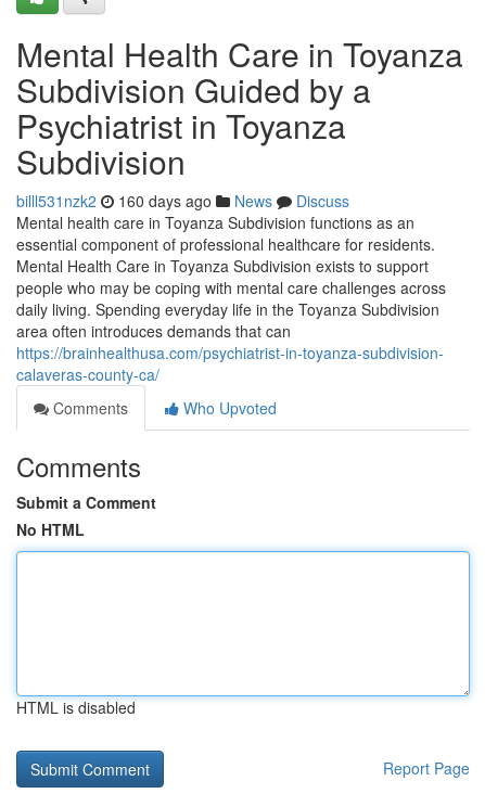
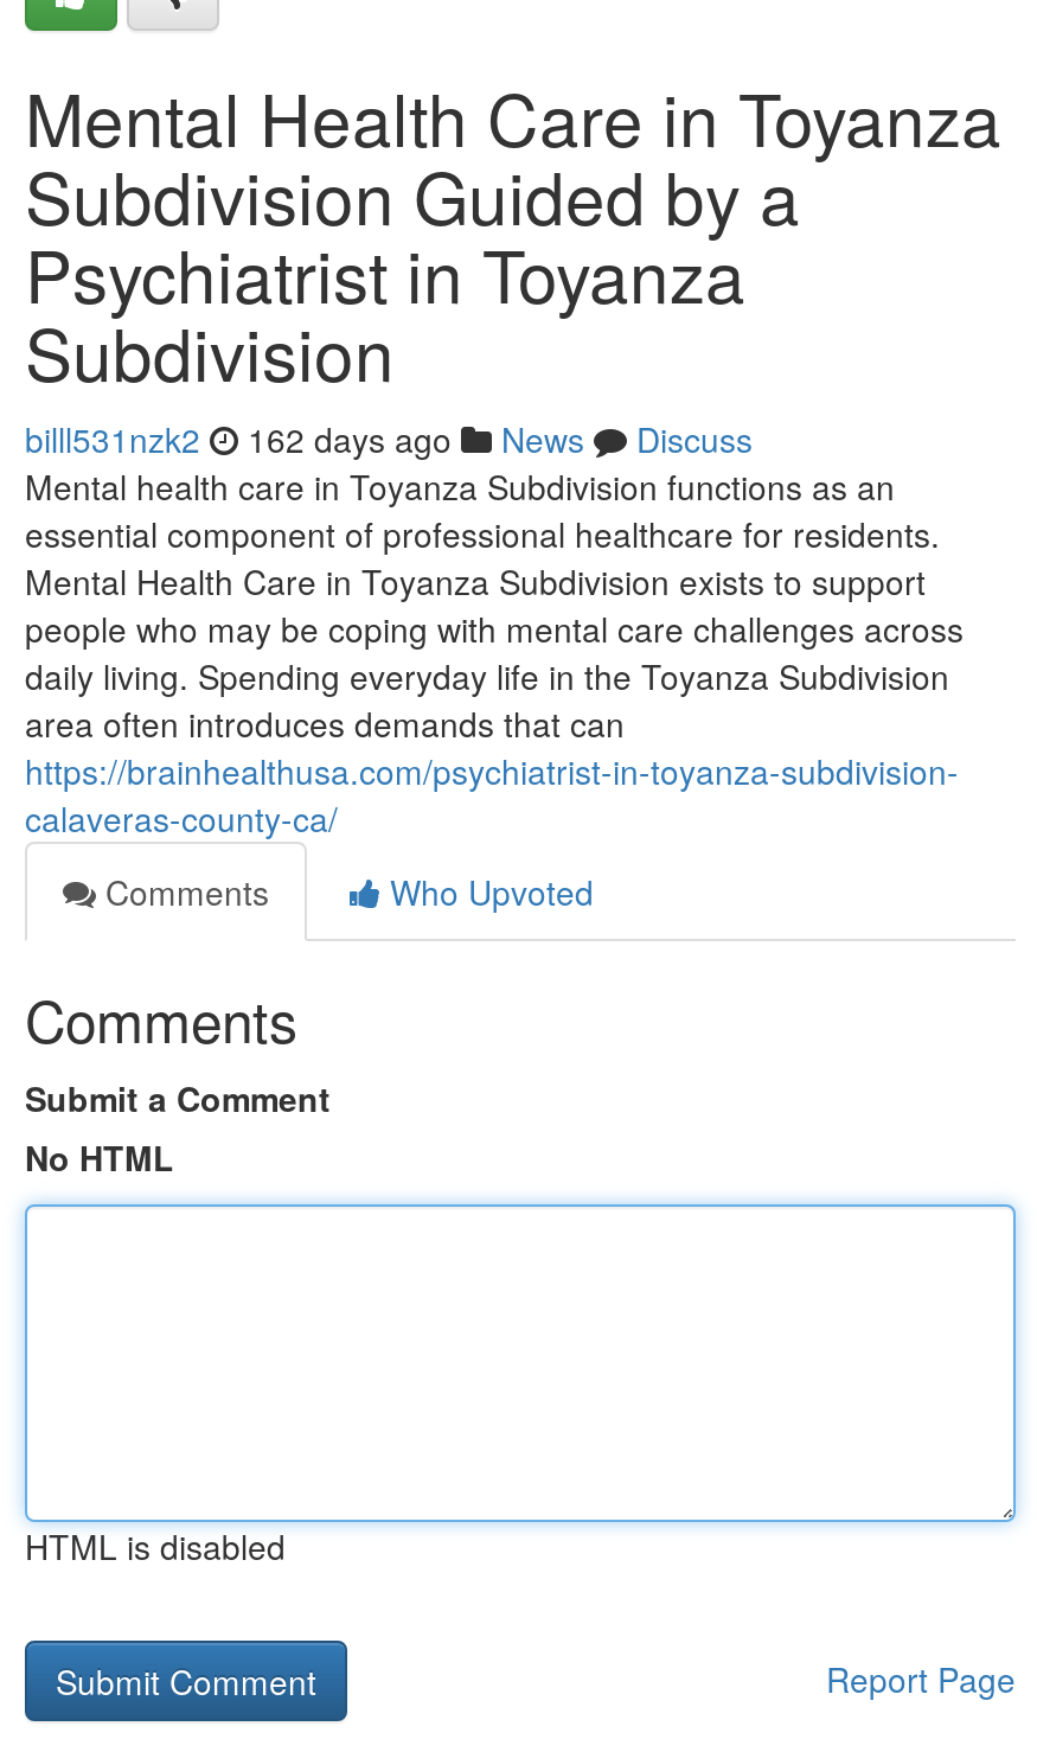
- billl531nzk2 160 days ago News Discuss
+ billl531nzk2 162 days ago News Discuss
